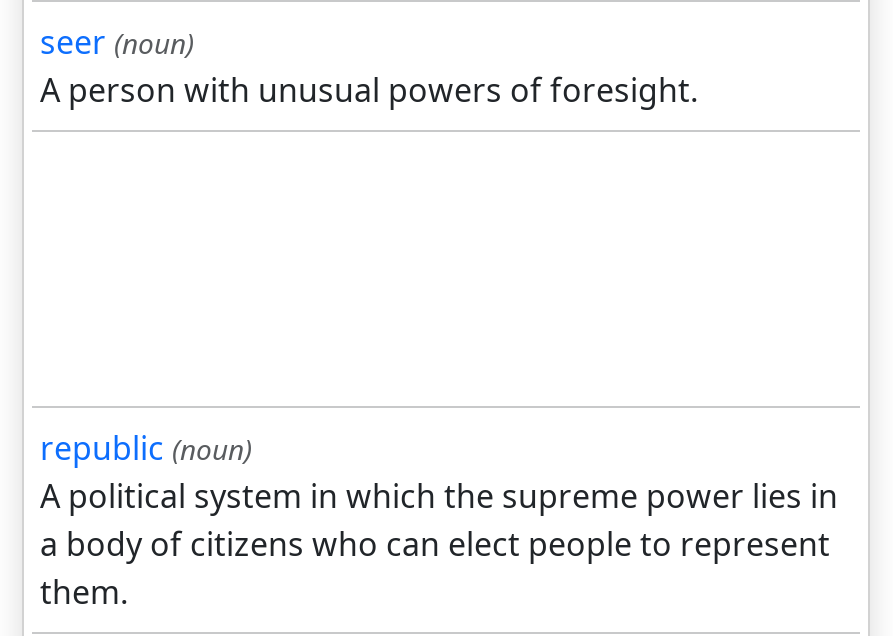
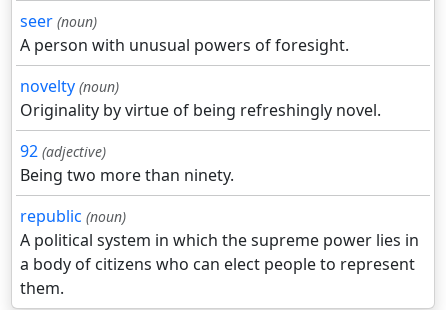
+ novelty (noun)
+ Originality by virtue of being refreshingly novel.
+ 92 (adjective)
+ Being two more than ninety.
